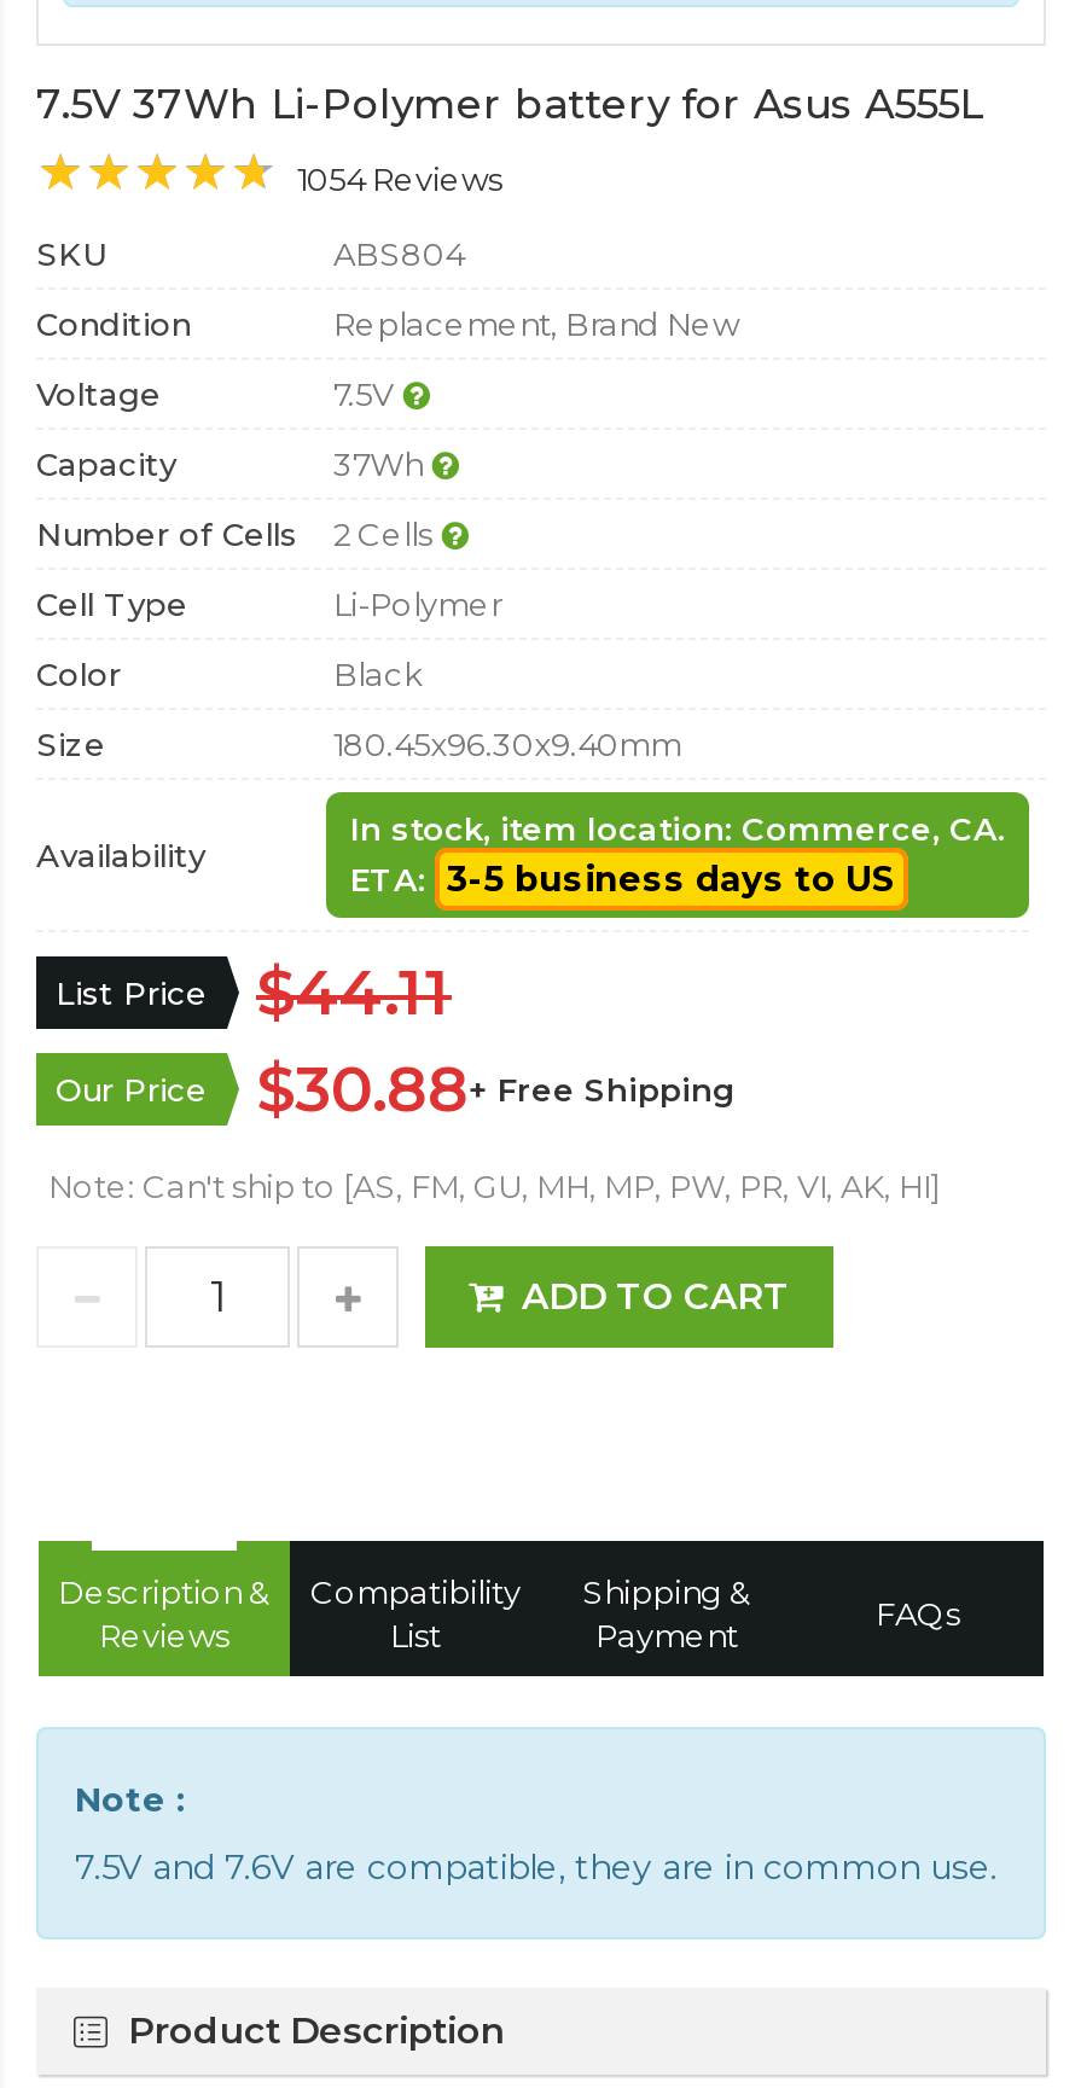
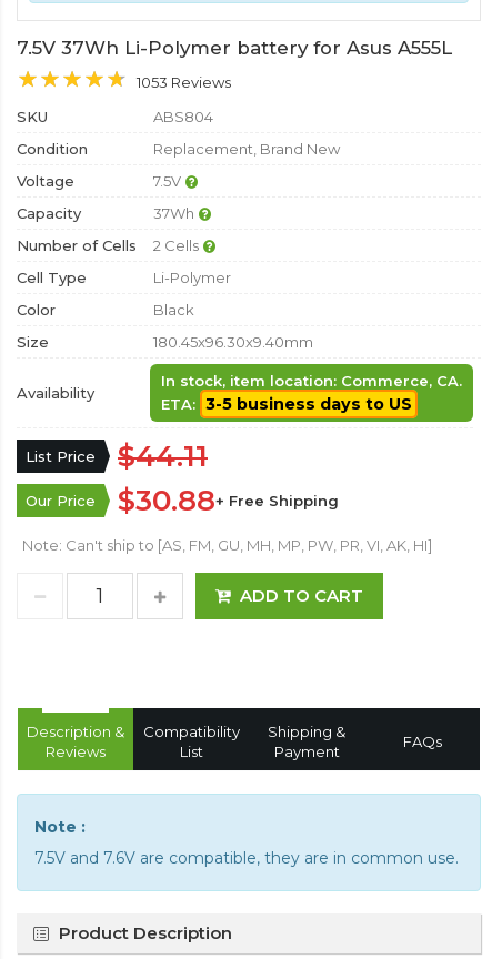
- 1054 Reviews
+ 1053 Reviews
